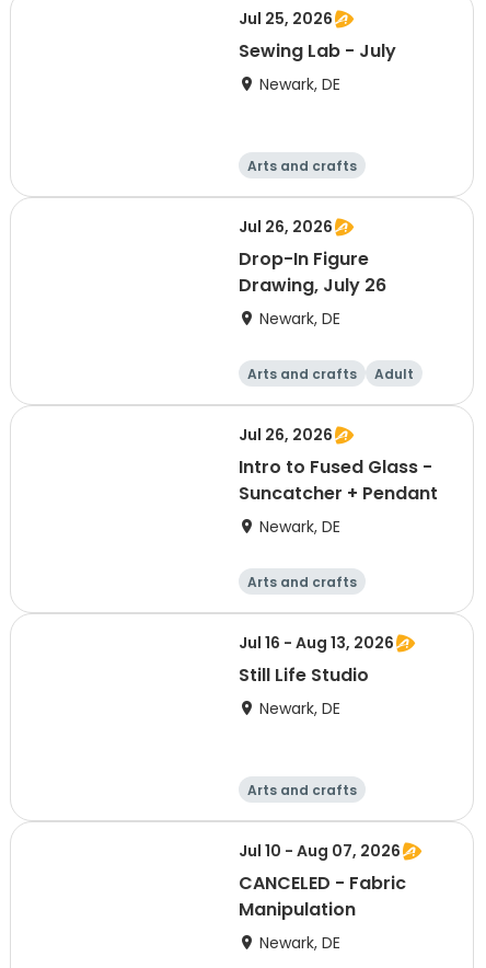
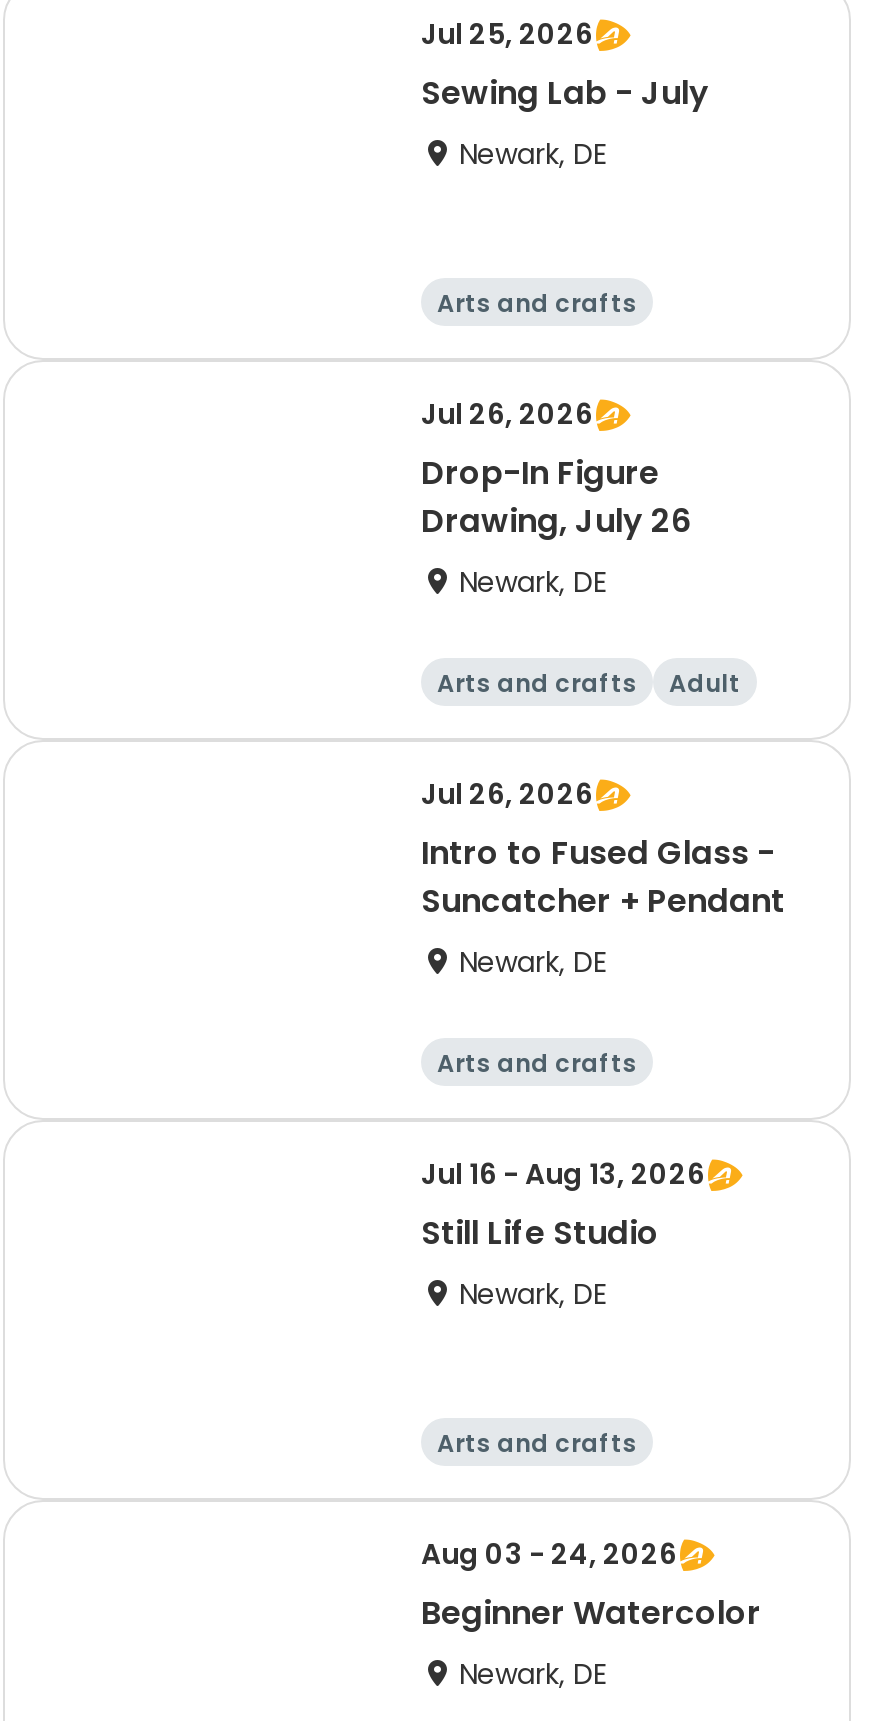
- Jul 10 - Aug 07, 2026
- CANCELED - Fabric
- Manipulation
+ Aug 03 - 24, 2026
+ Beginner Watercolor
